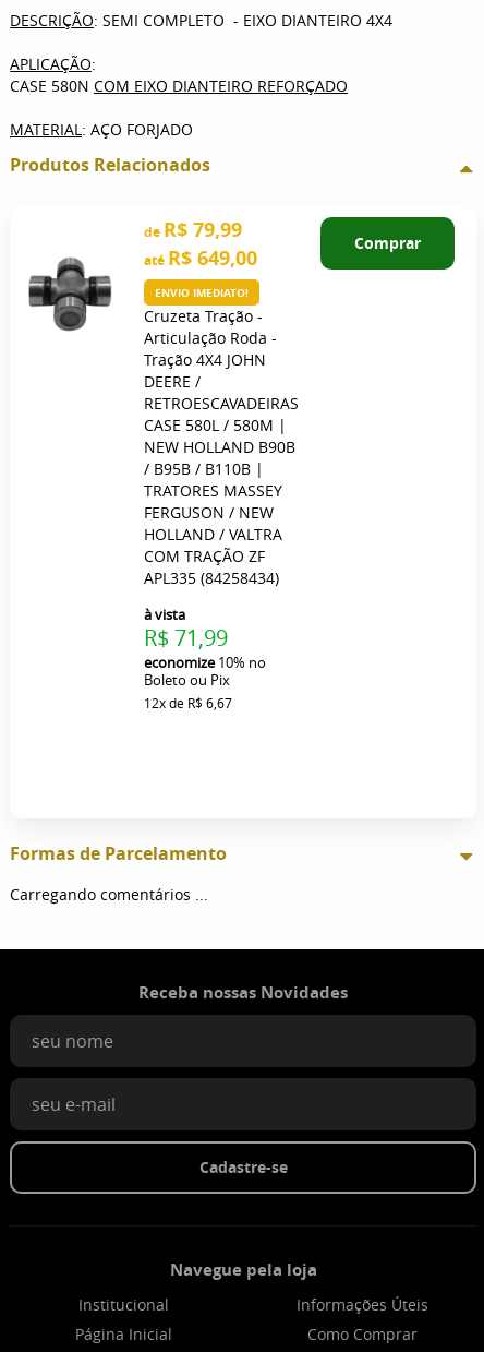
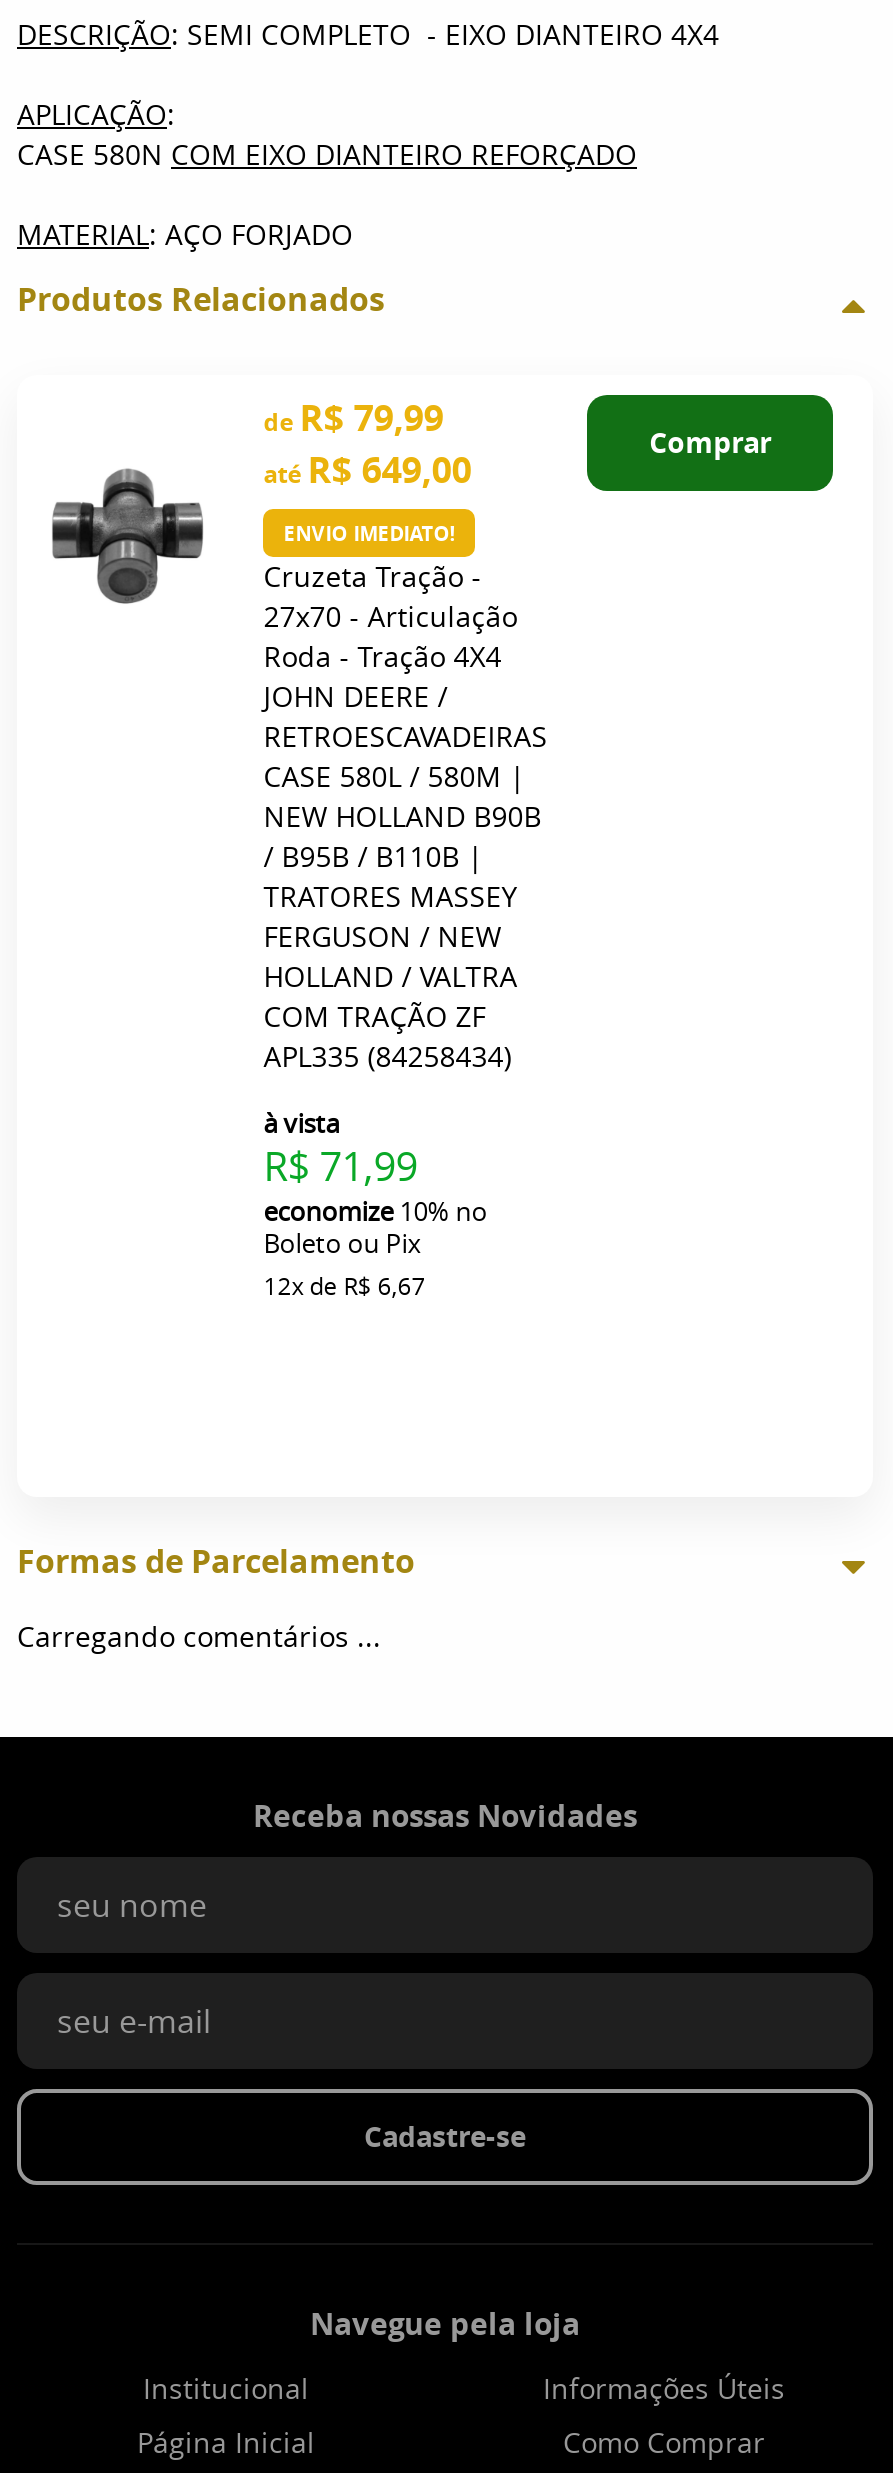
- Articulação Roda -
- Tração 4X4 JOHN
- DEERE /
+ 27x70 - Articulação
+ Roda - Tração 4X4
+ JOHN DEERE /
